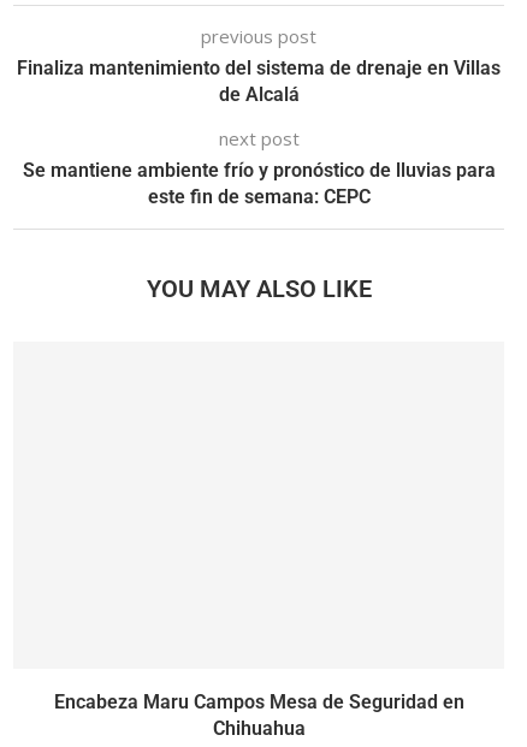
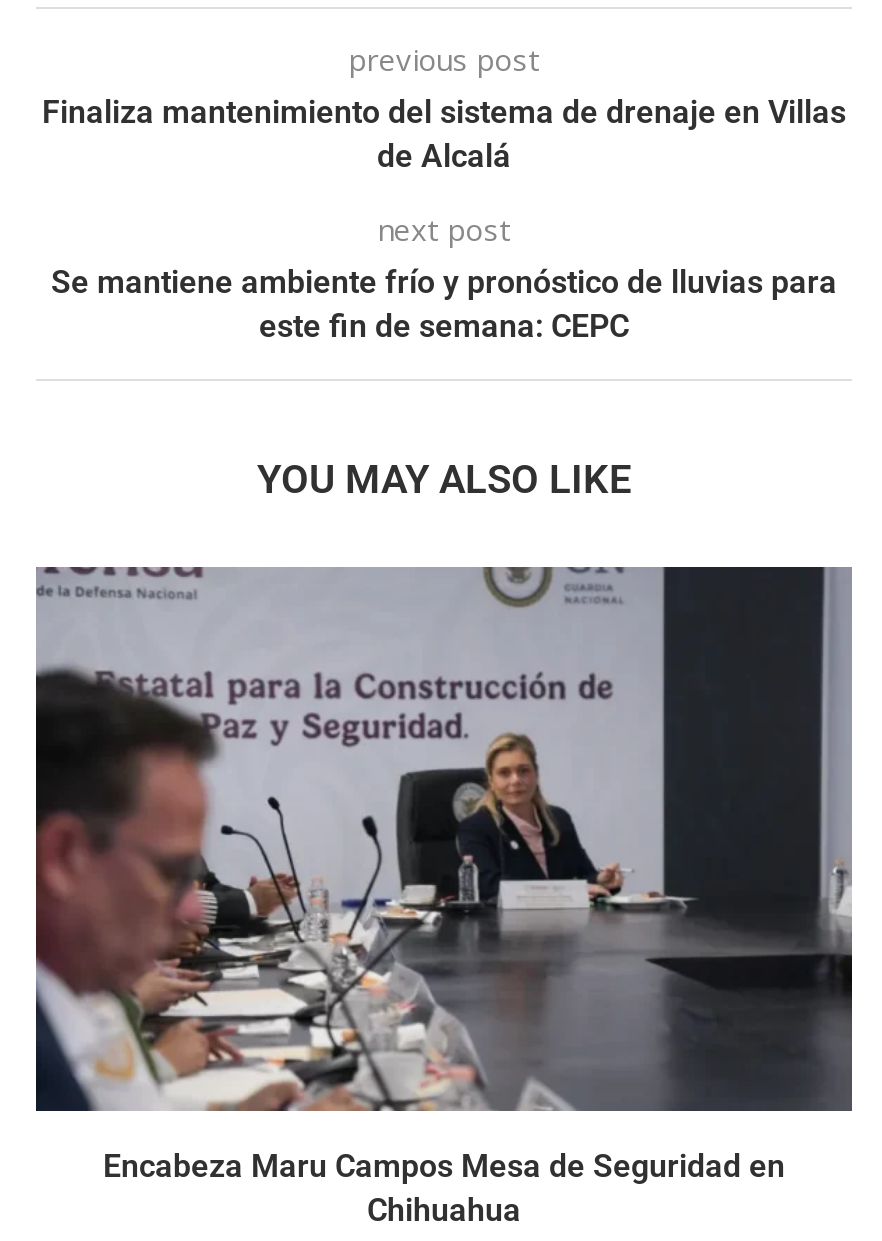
+ [image]
